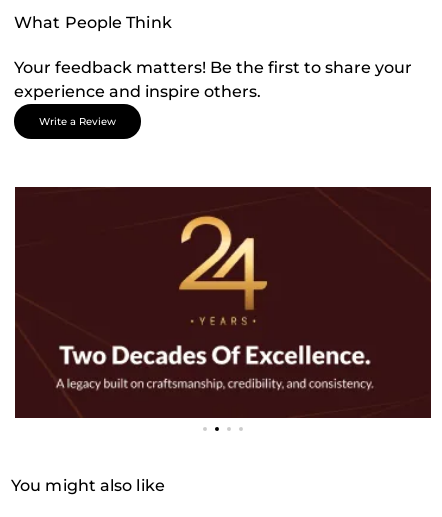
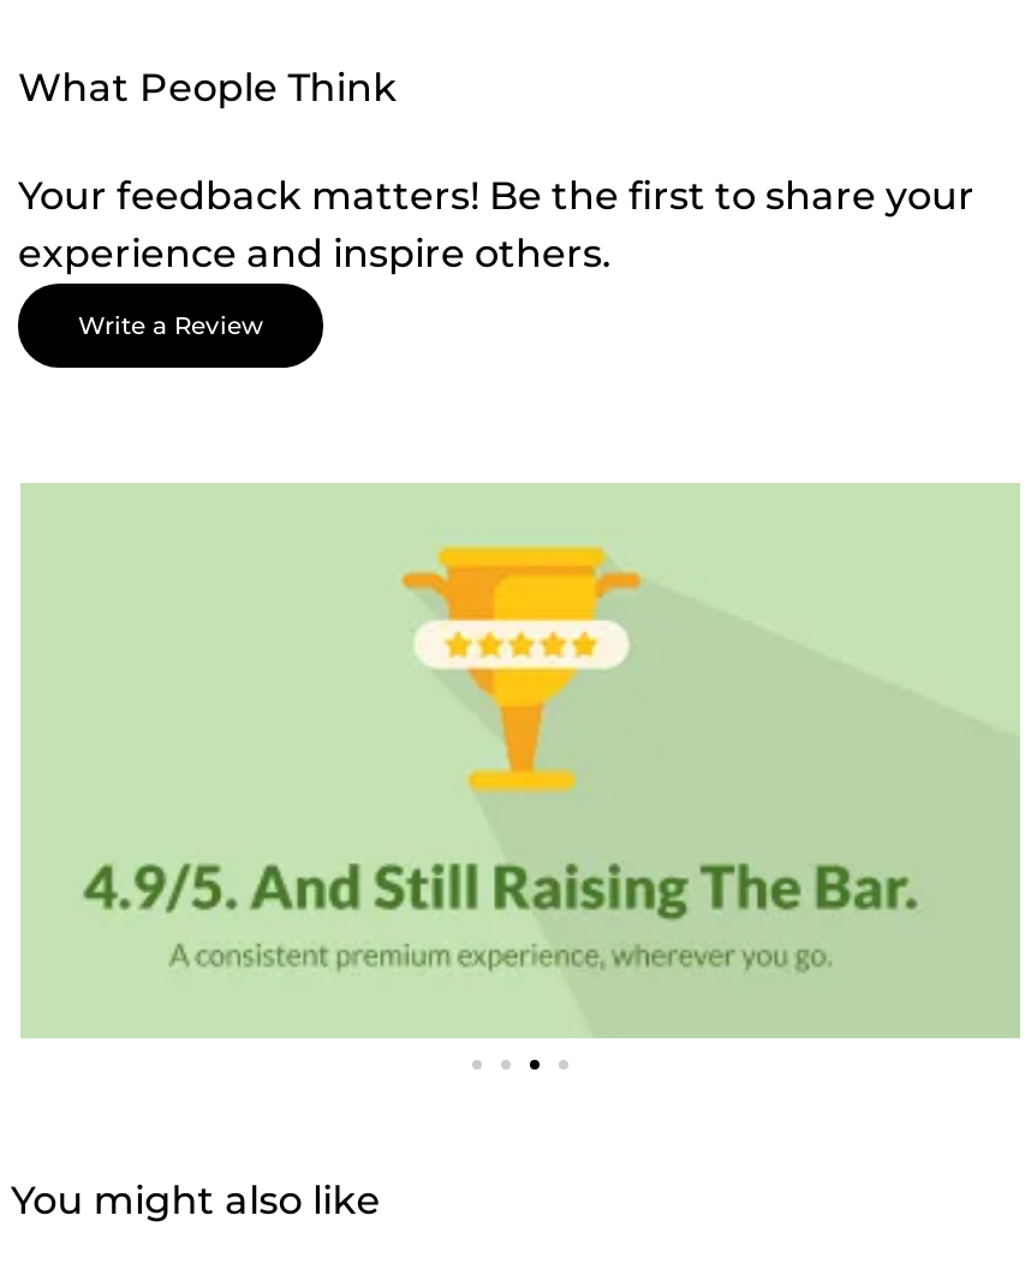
- [image]
+ [image]
